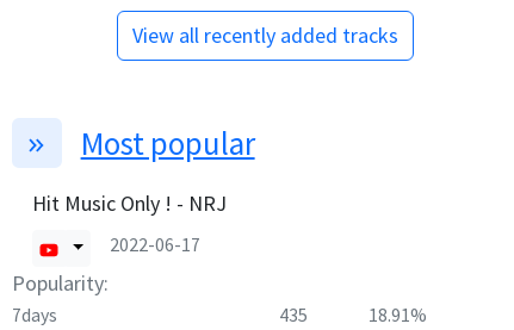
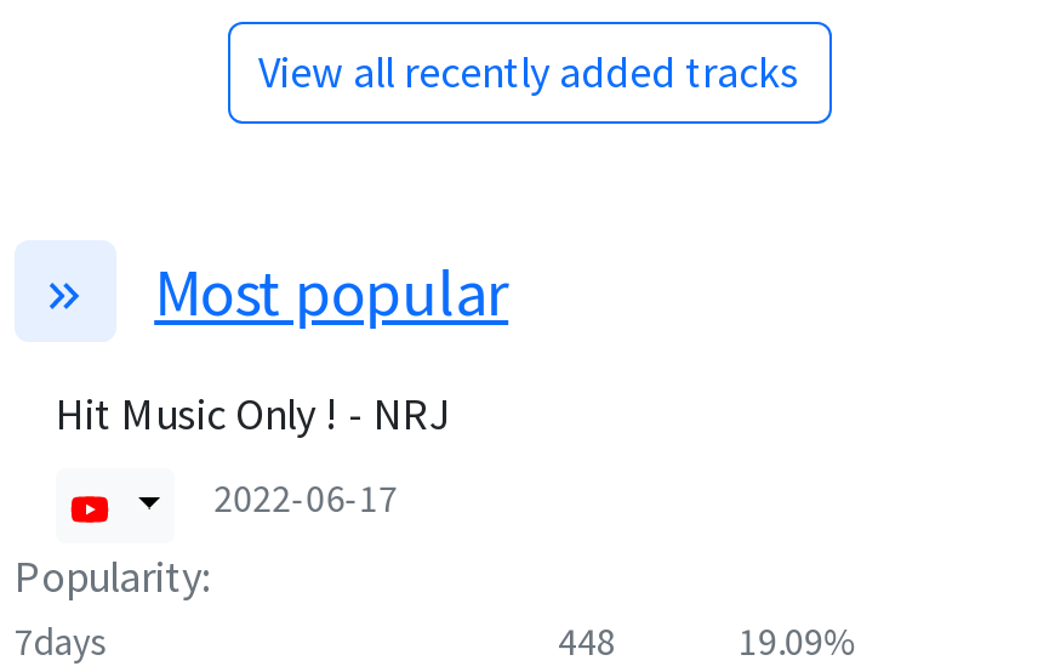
- 435
+ 448

- 18.91%
+ 19.09%
